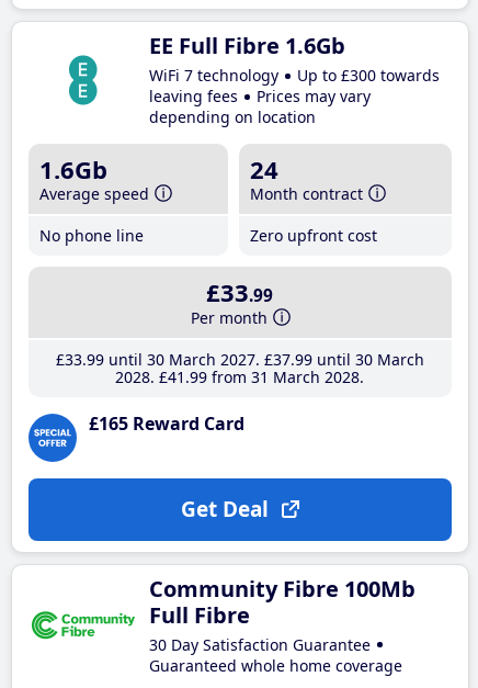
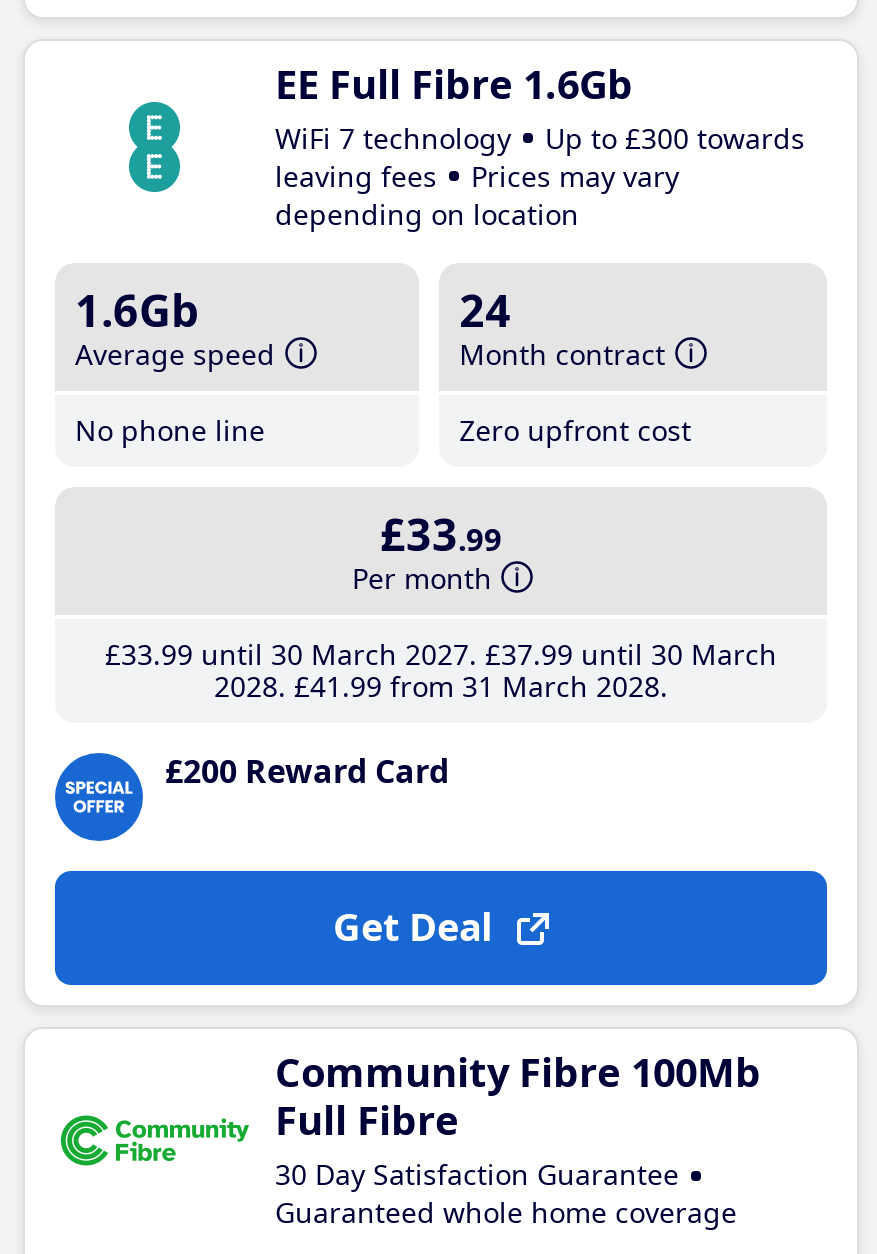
- £165 Reward Card
+ £200 Reward Card
